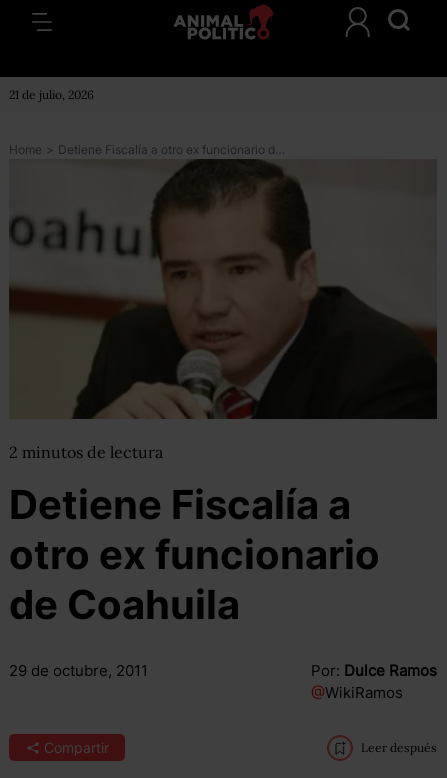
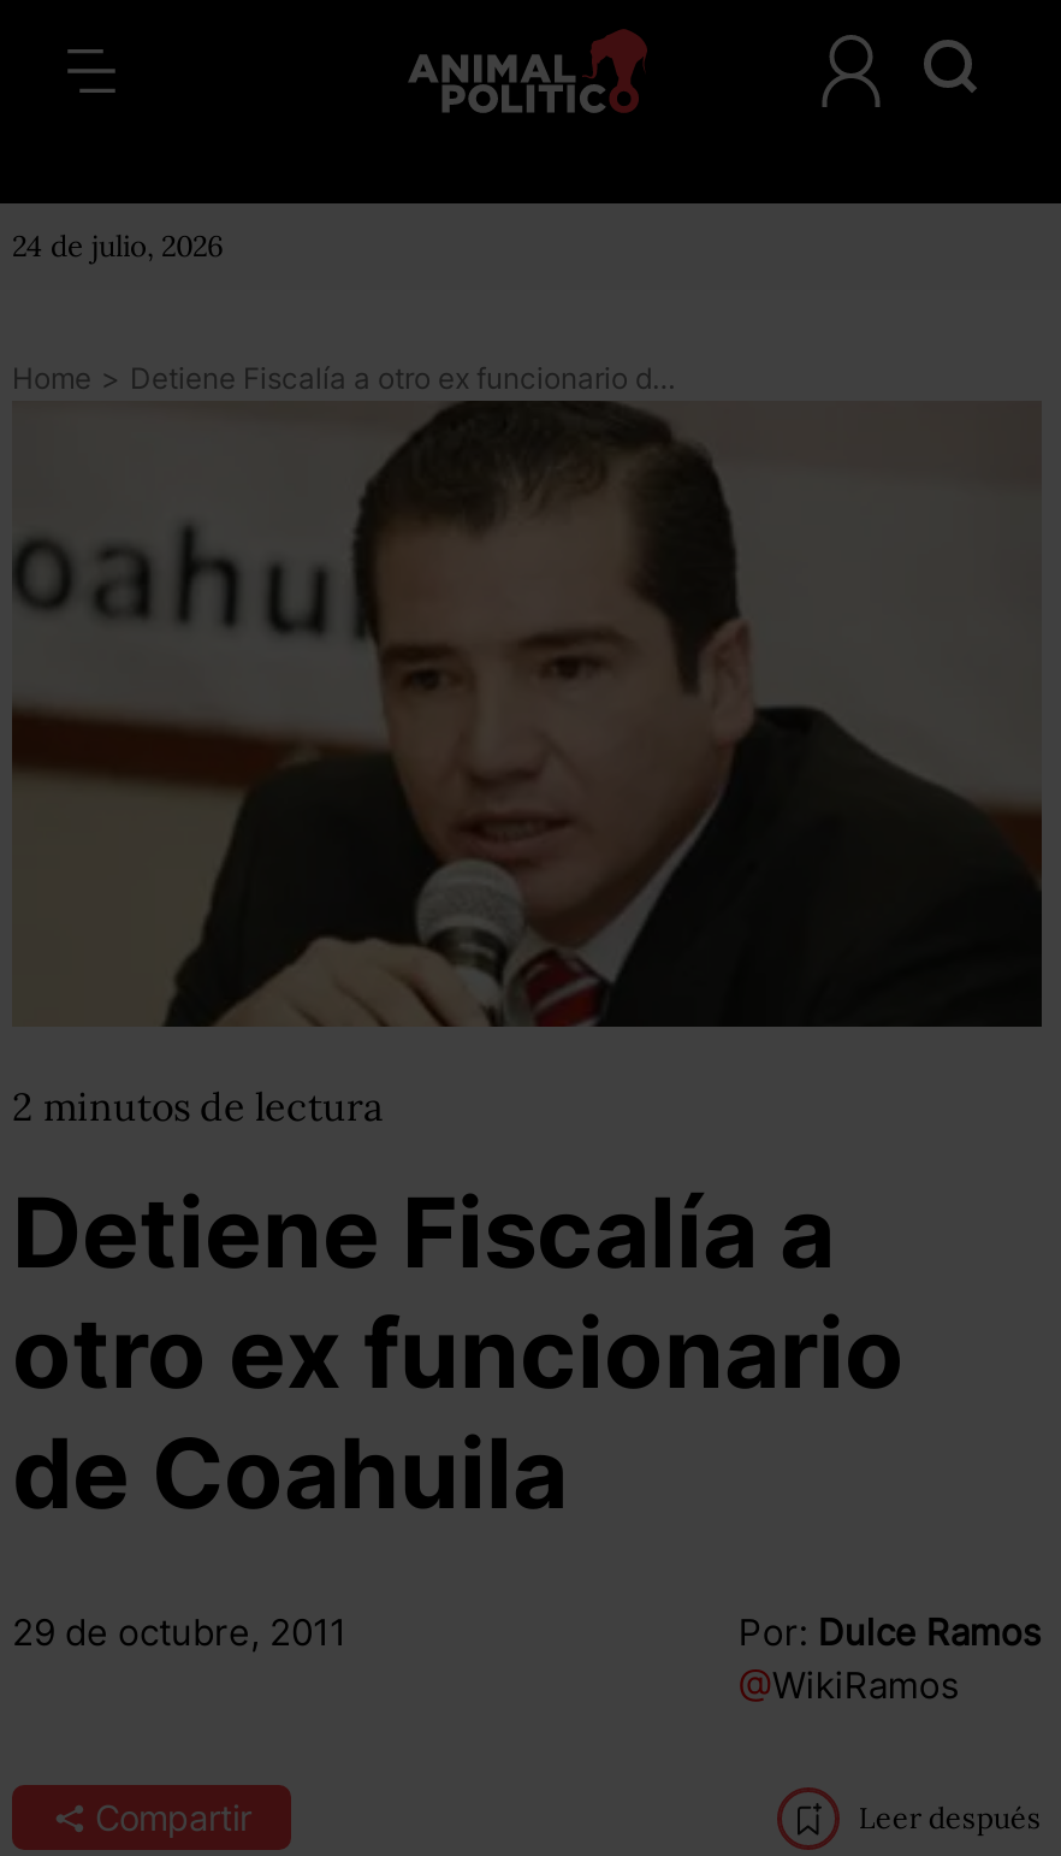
- 21 de julio, 2026
+ 24 de julio, 2026
